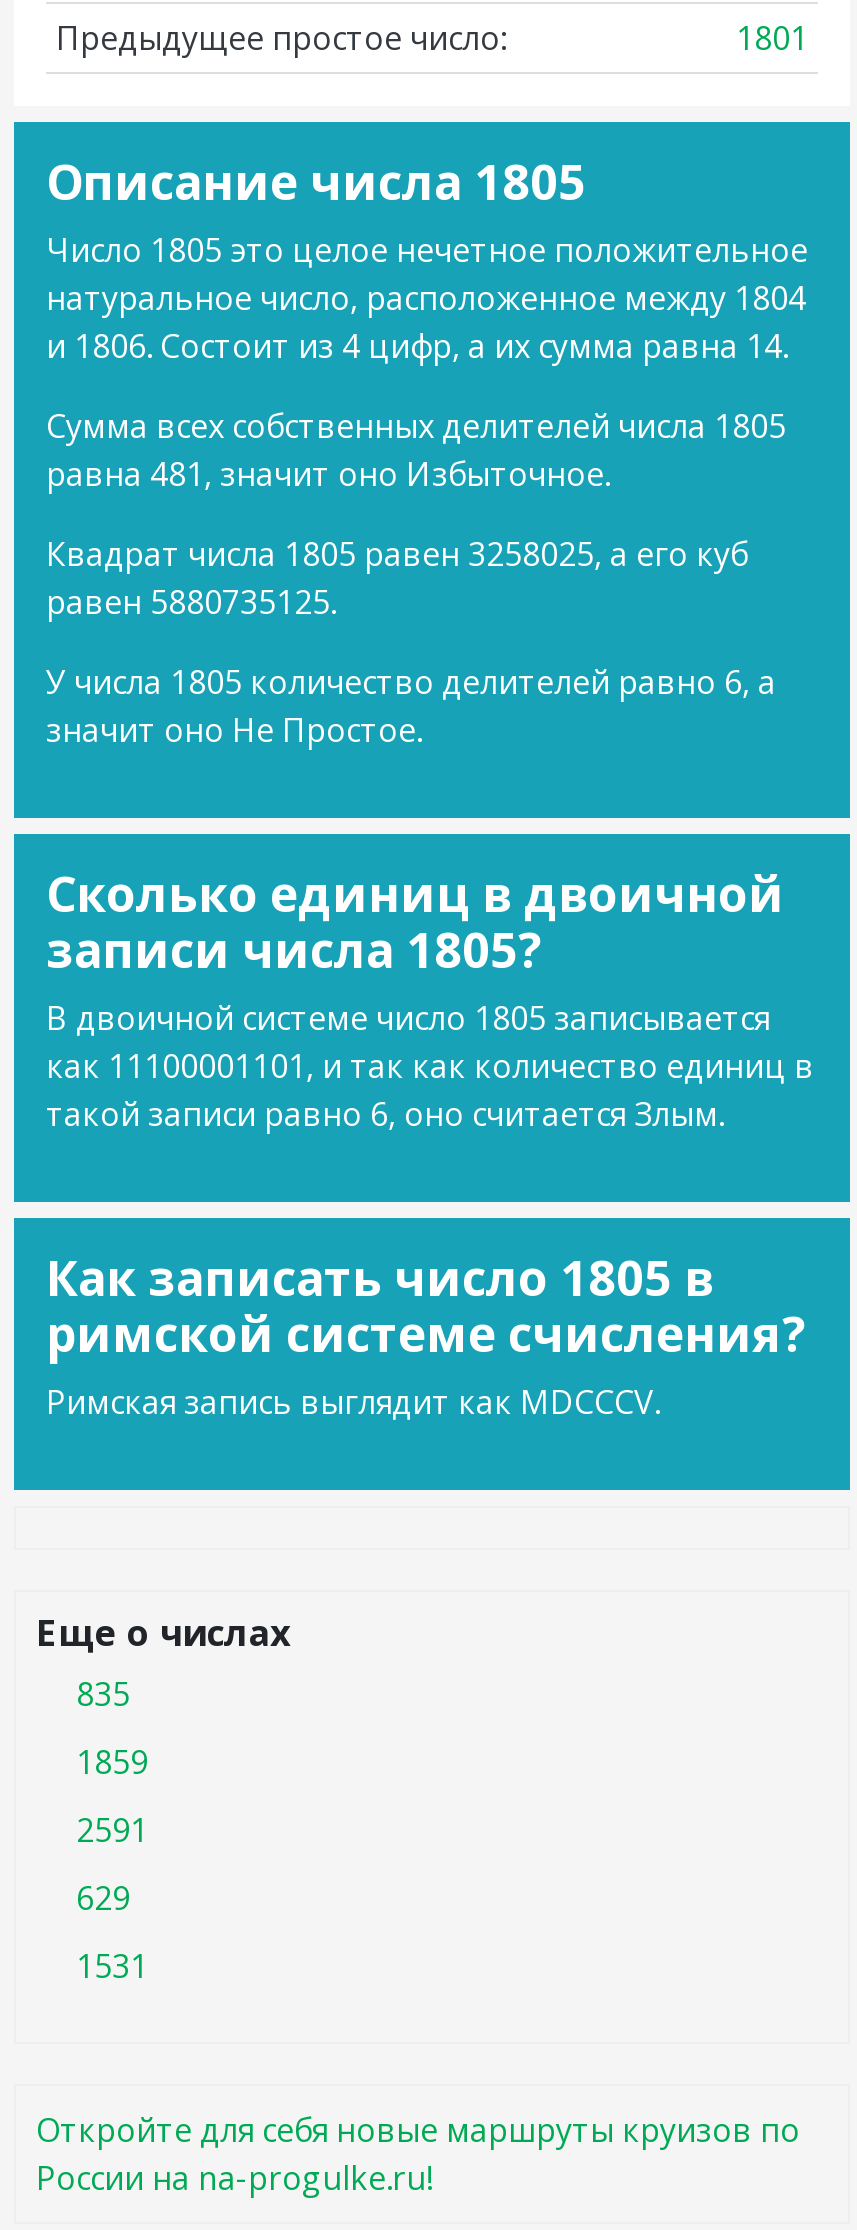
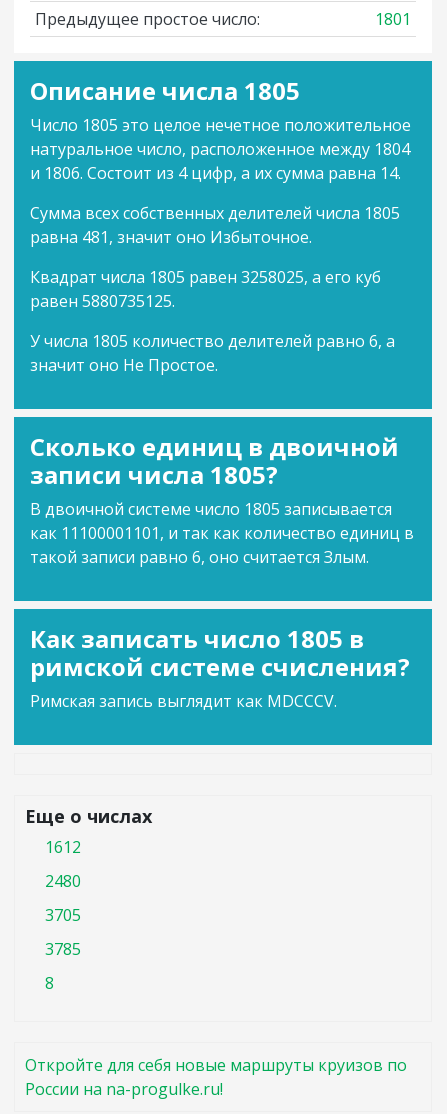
- 835
+ 1612

- 1859
+ 2480

- 2591
+ 3705

- 629
+ 3785

- 1531
+ 8
